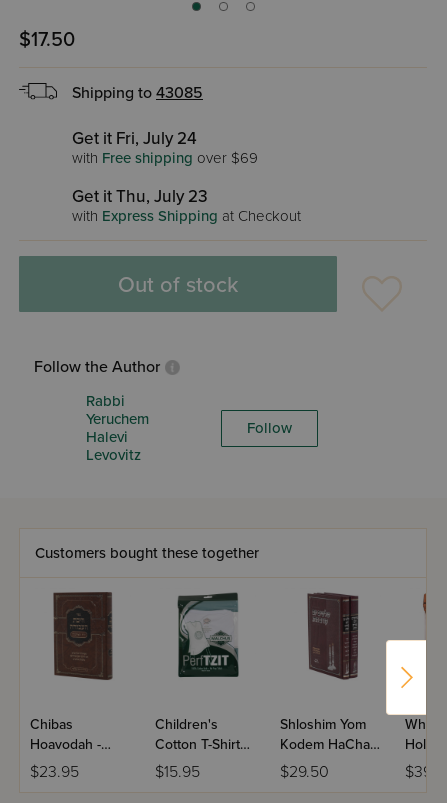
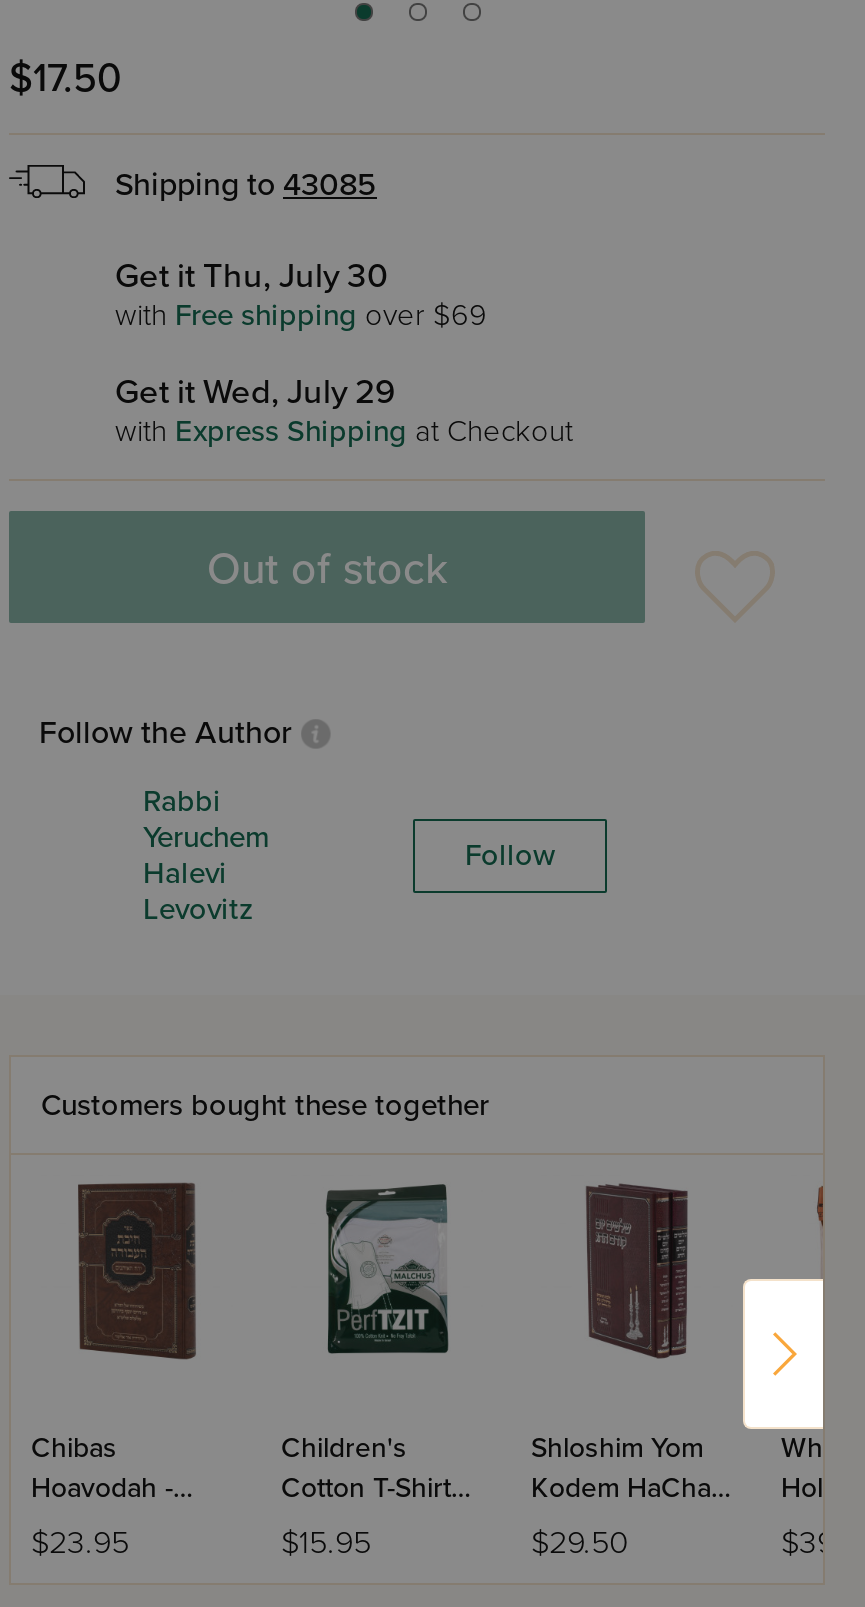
- Get it Fri, July 24
+ Get it Thu, July 30

- Get it Thu, July 23
+ Get it Wed, July 29
